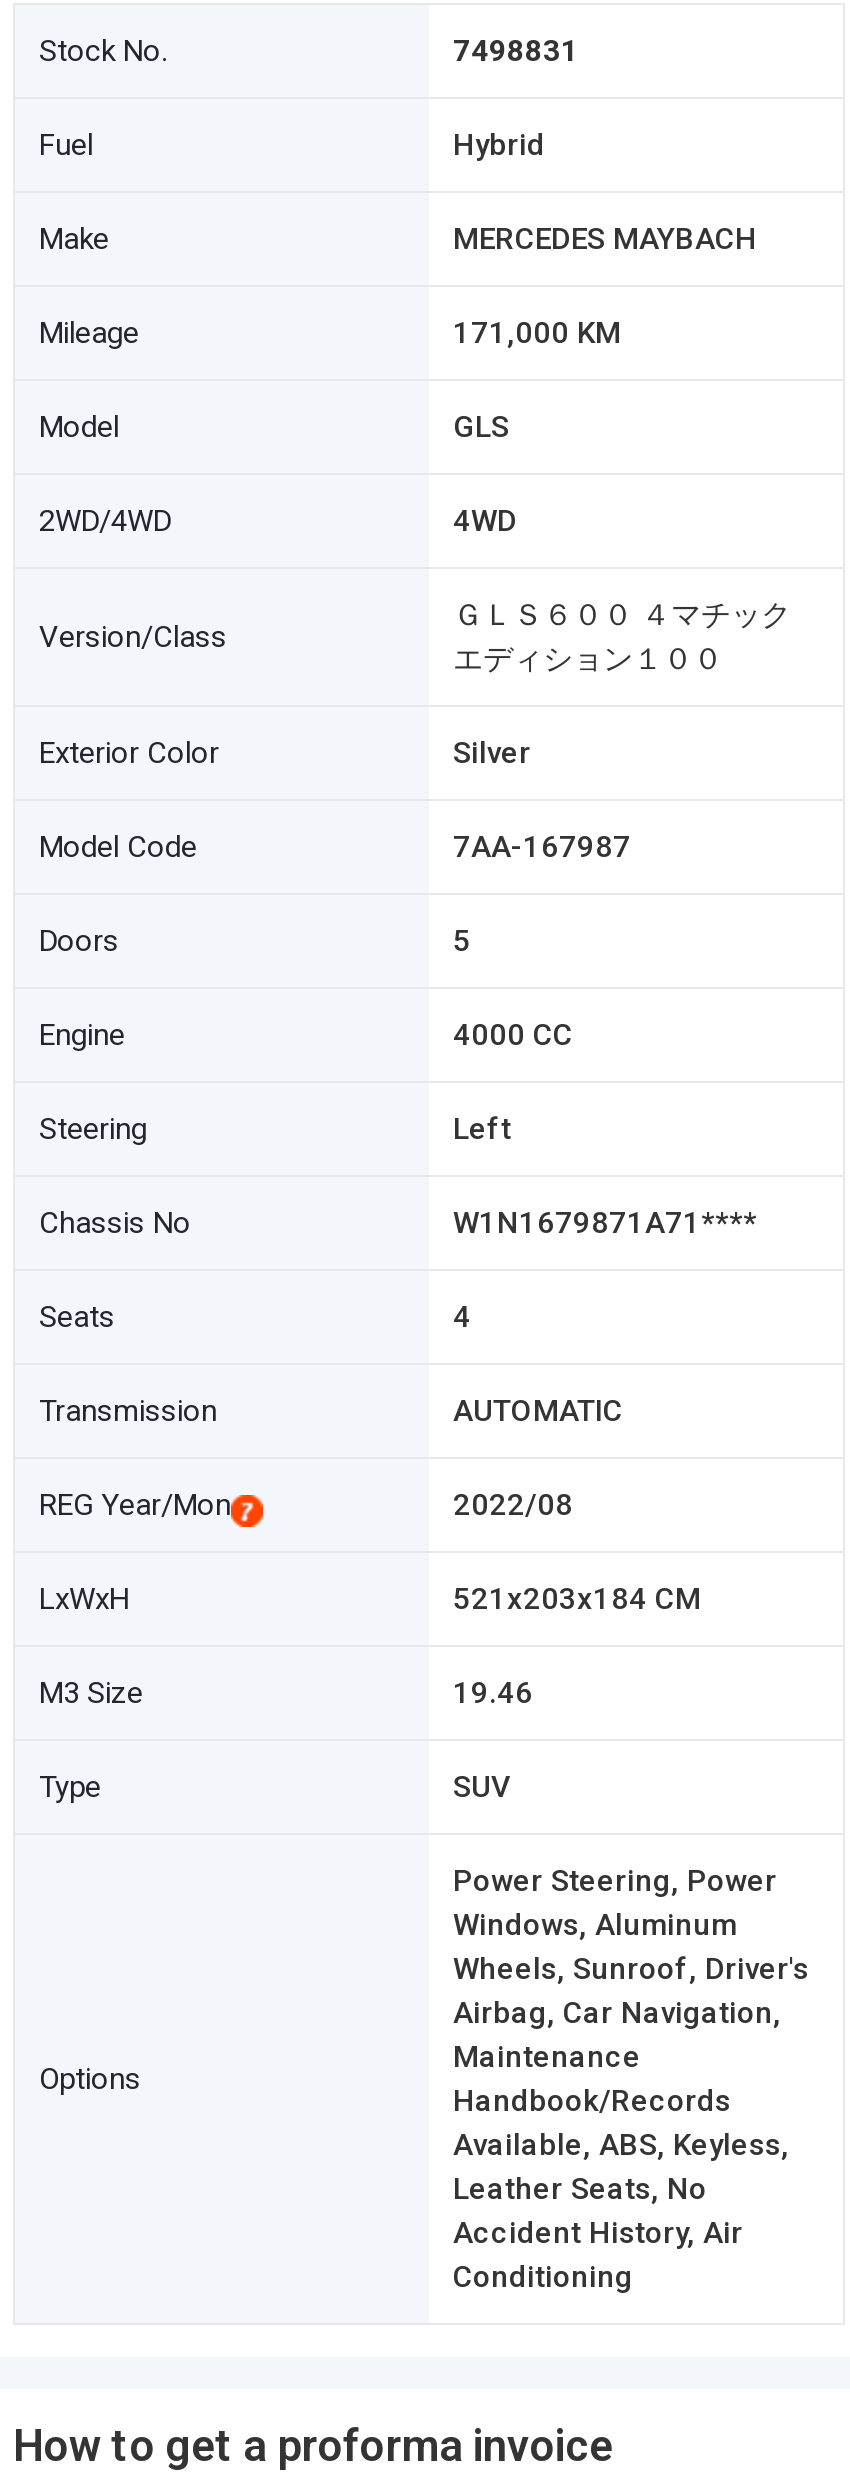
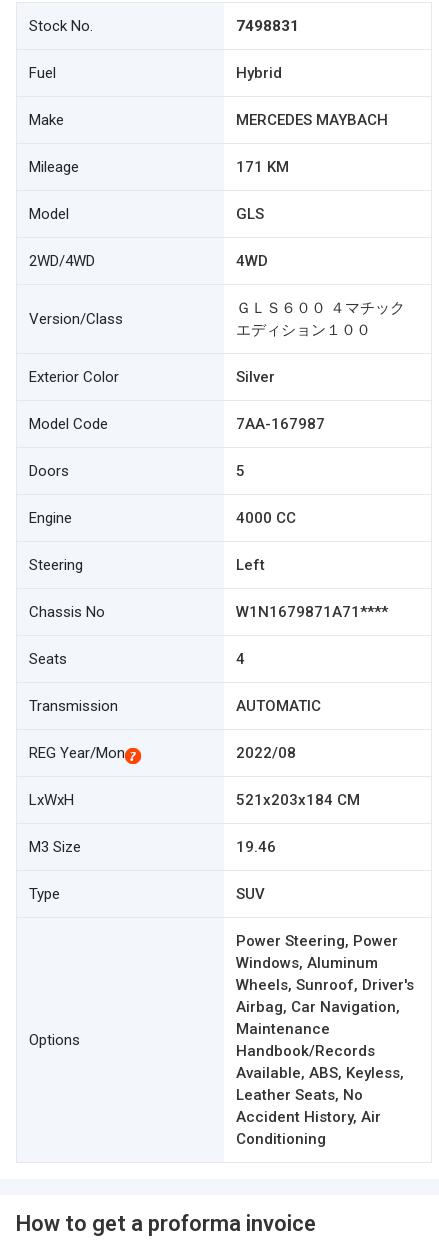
- 171,000 KM
+ 171 KM
